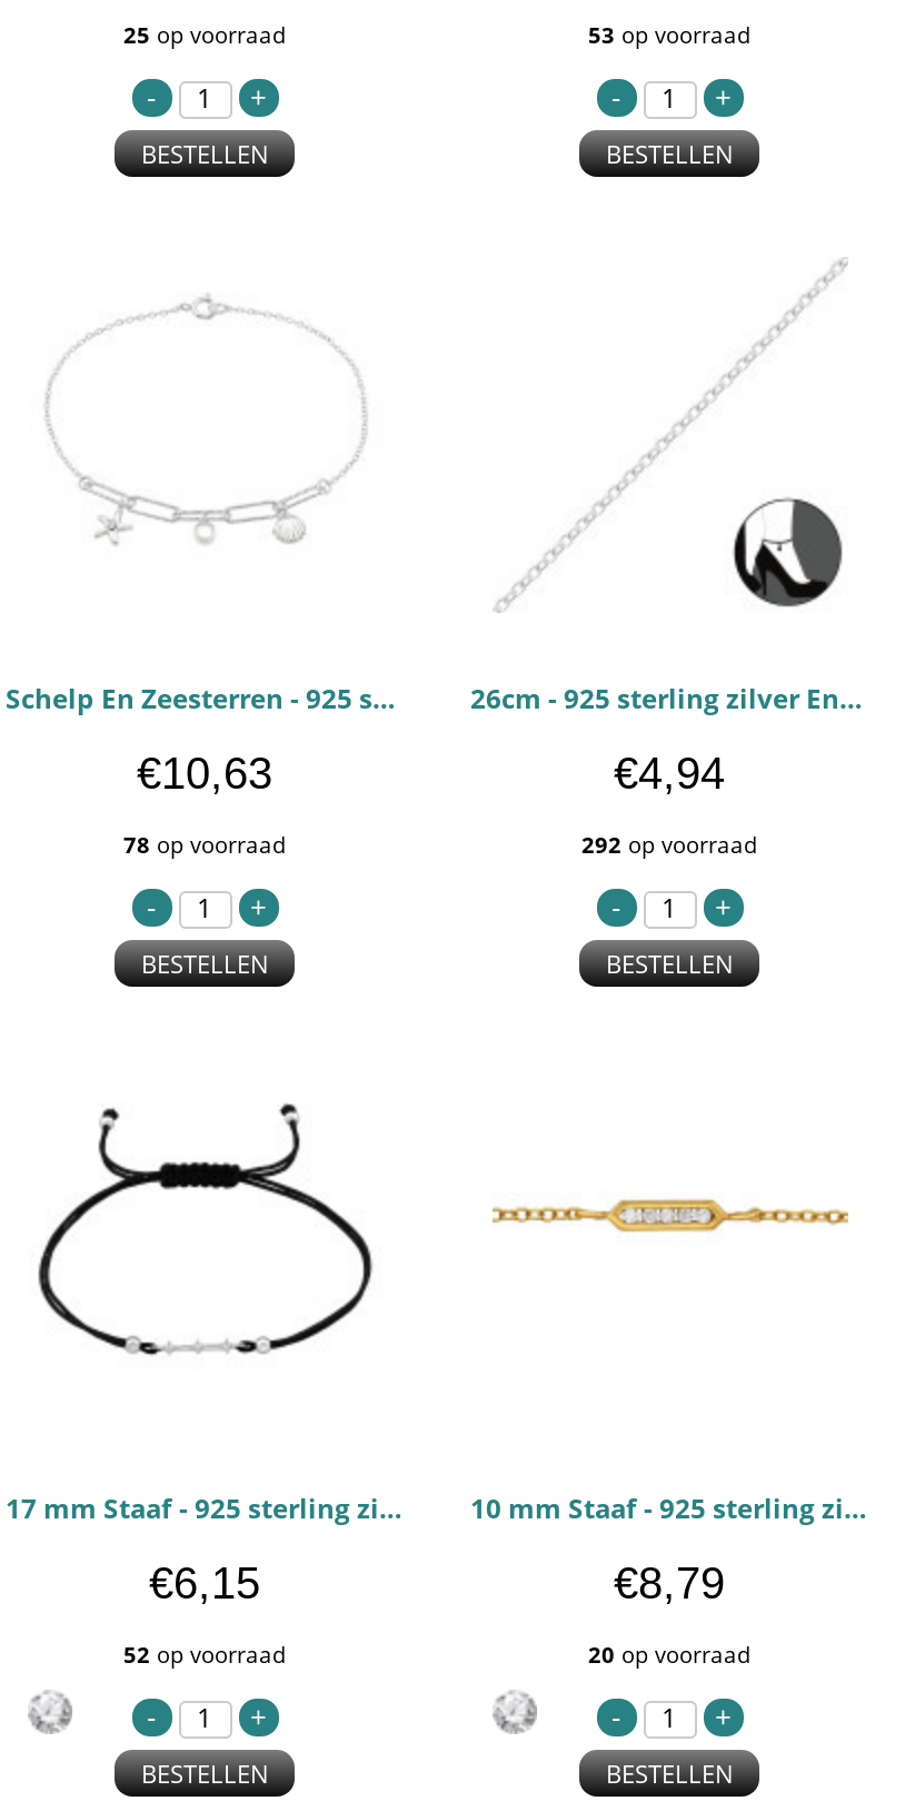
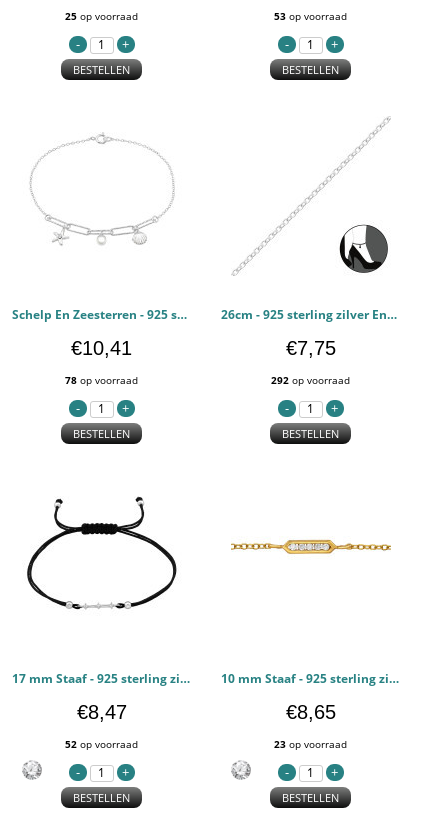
- €10,63
+ €10,41

- €4,94
+ €7,75

- €6,15
+ €8,47

- €8,79
+ €8,65

- 20 op voorraad
+ 23 op voorraad
